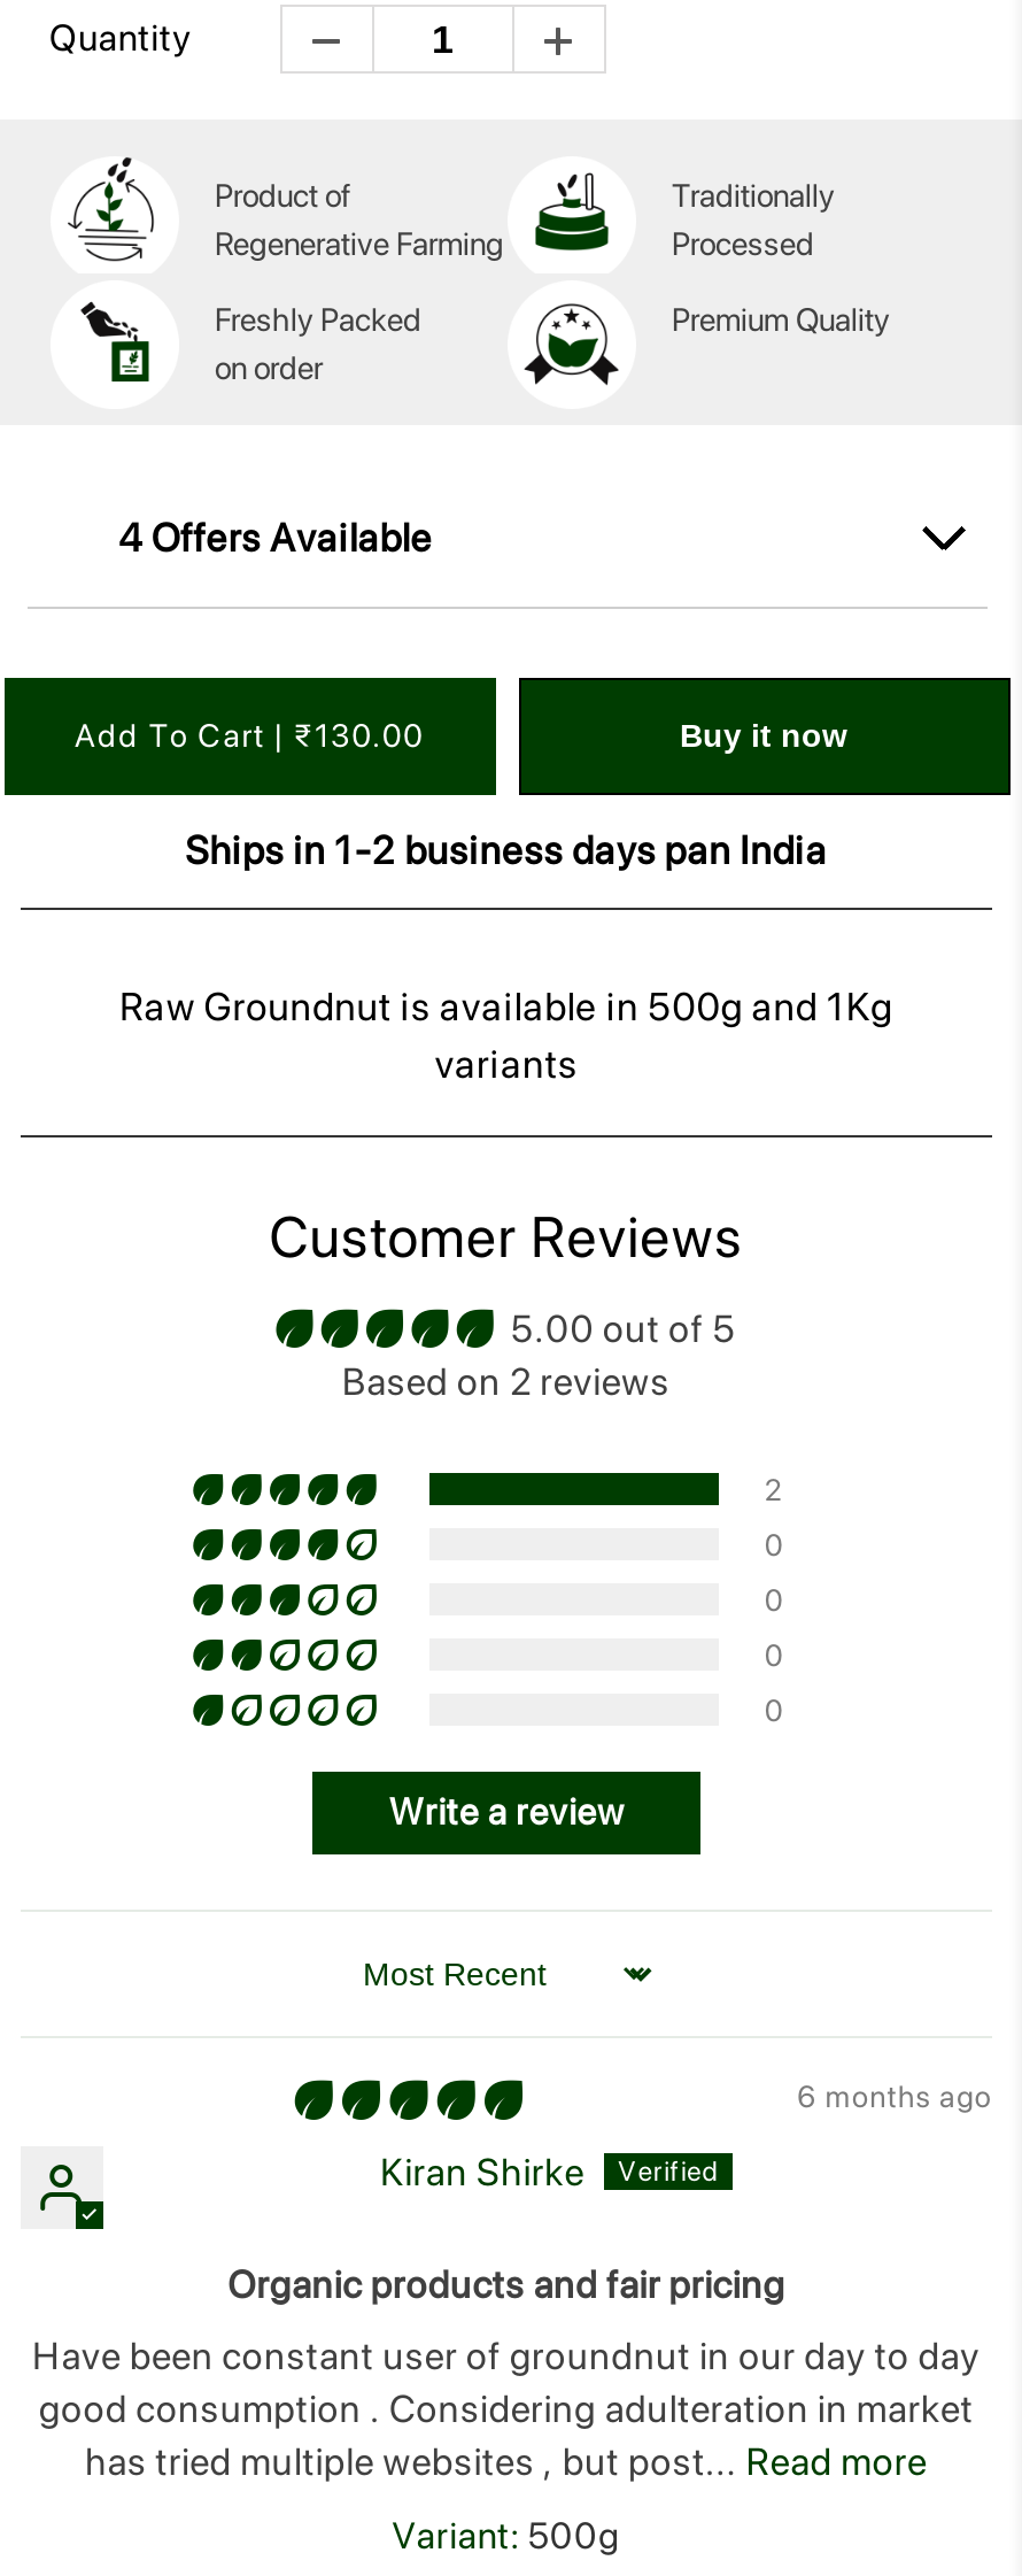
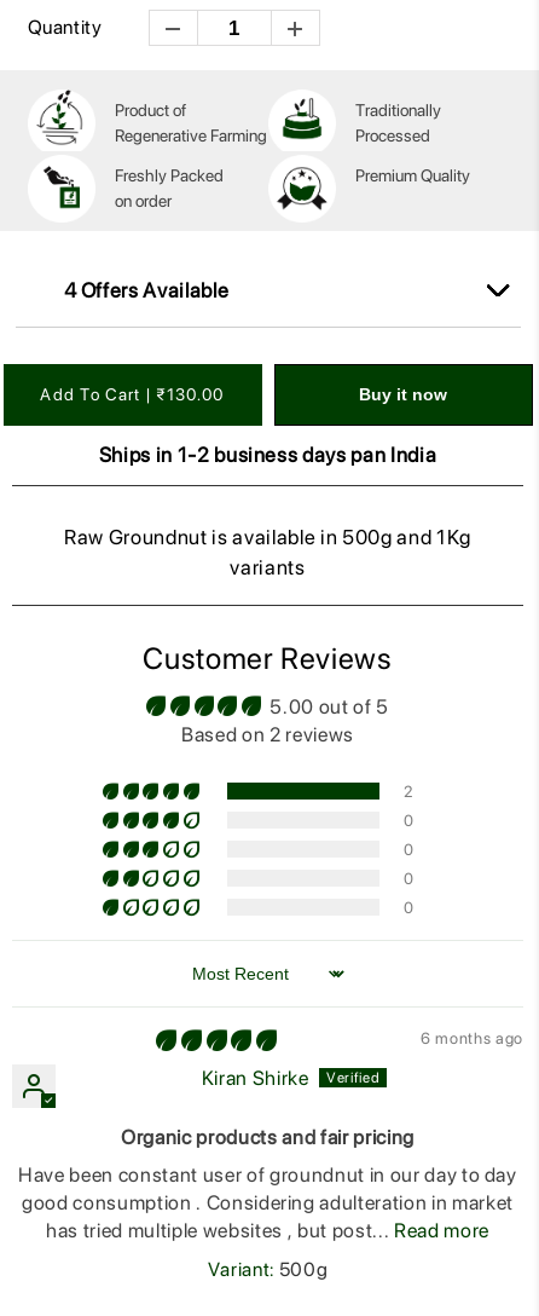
- Write a review
